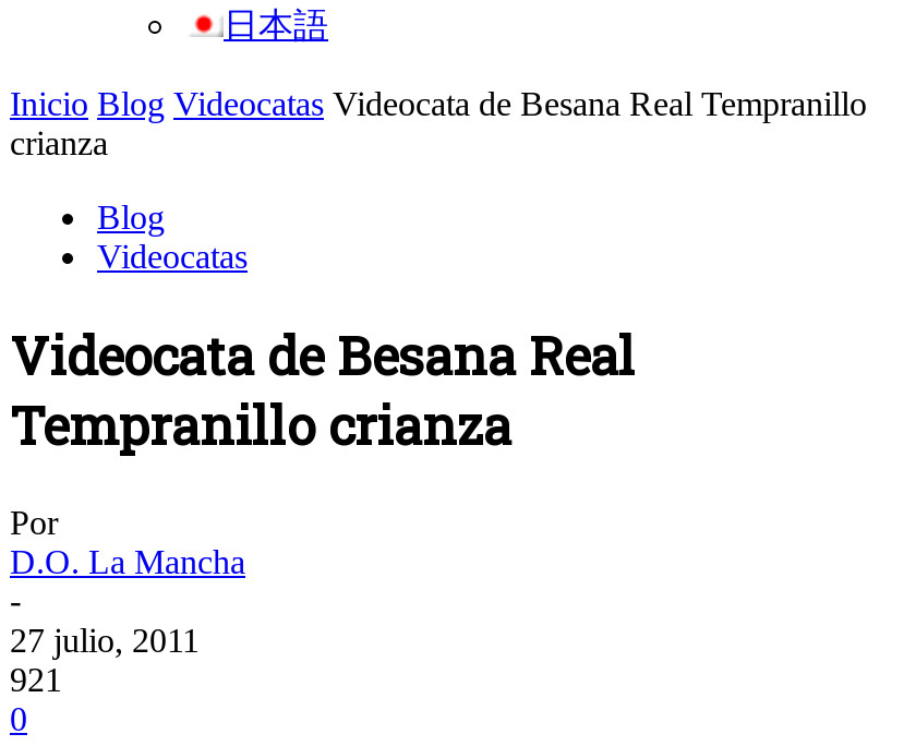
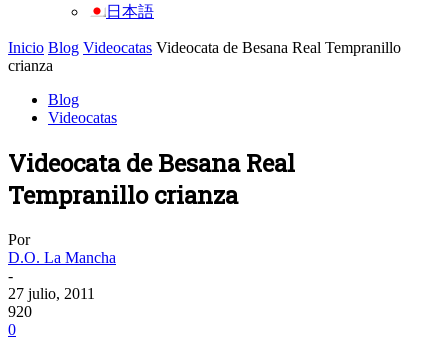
- 921
+ 920
